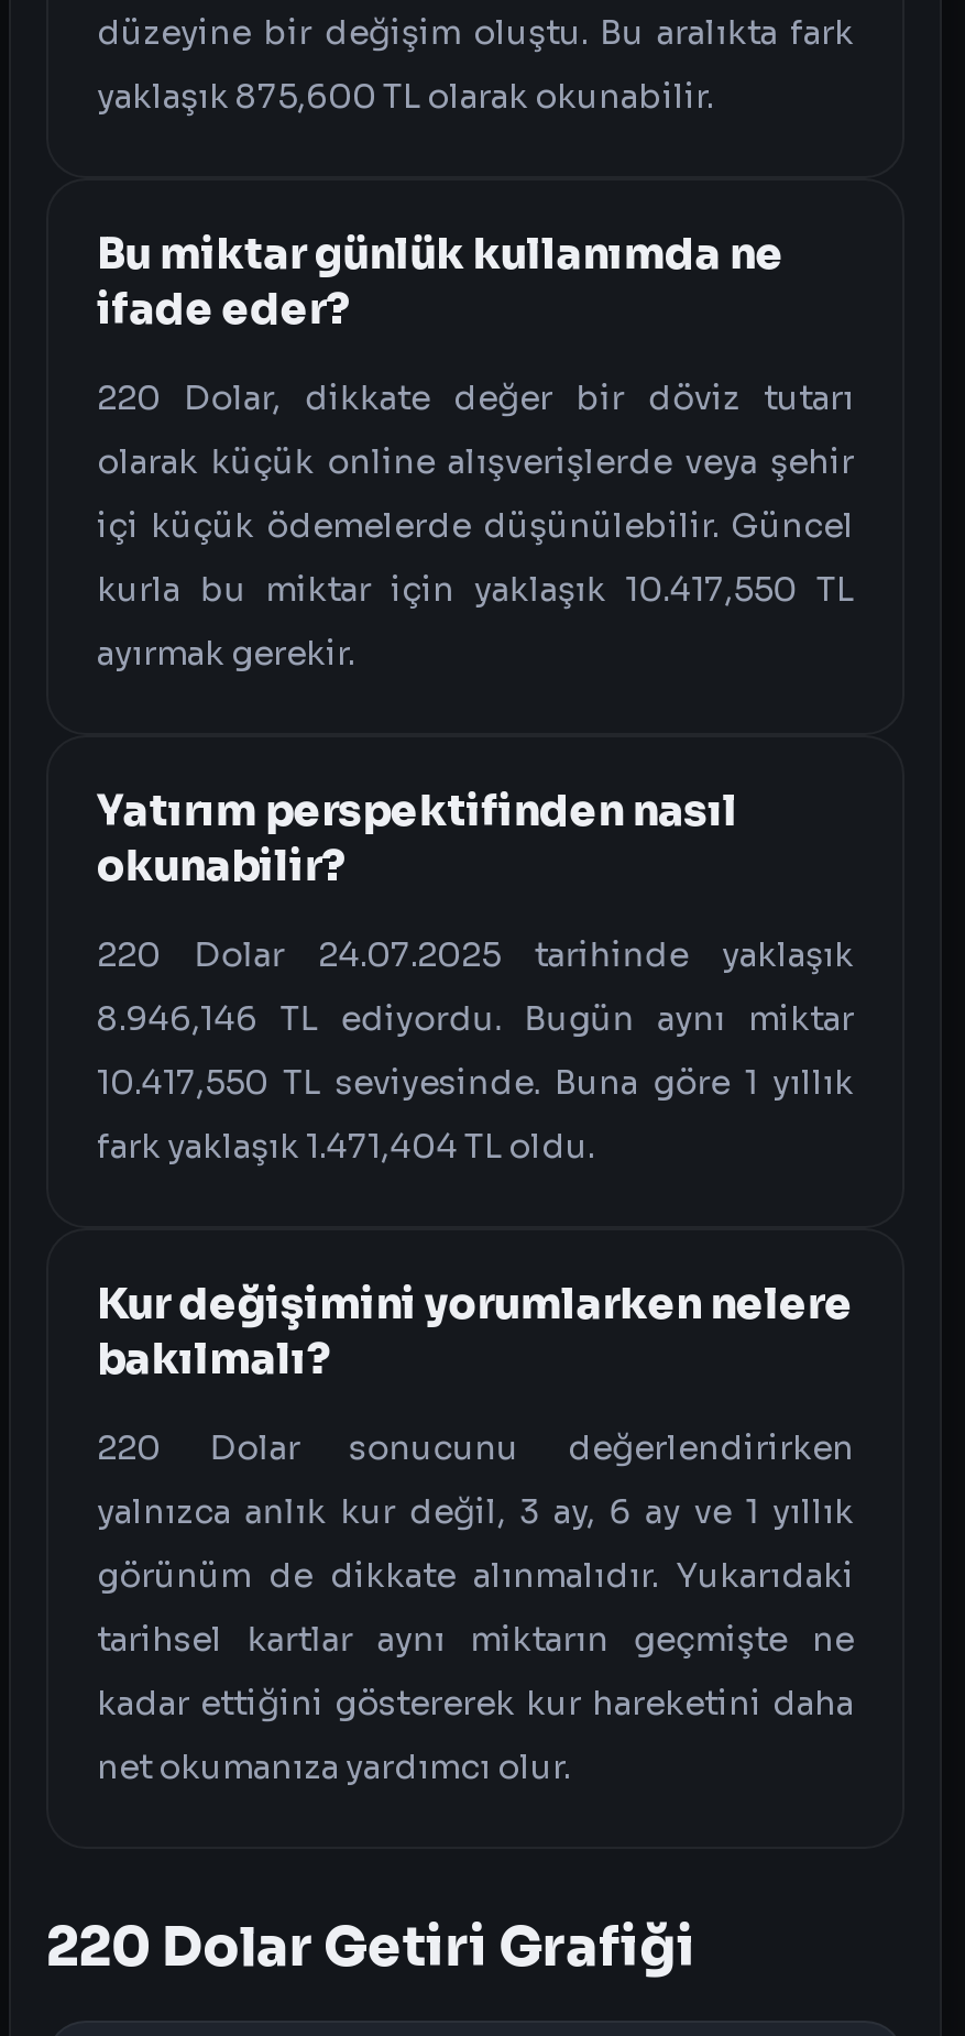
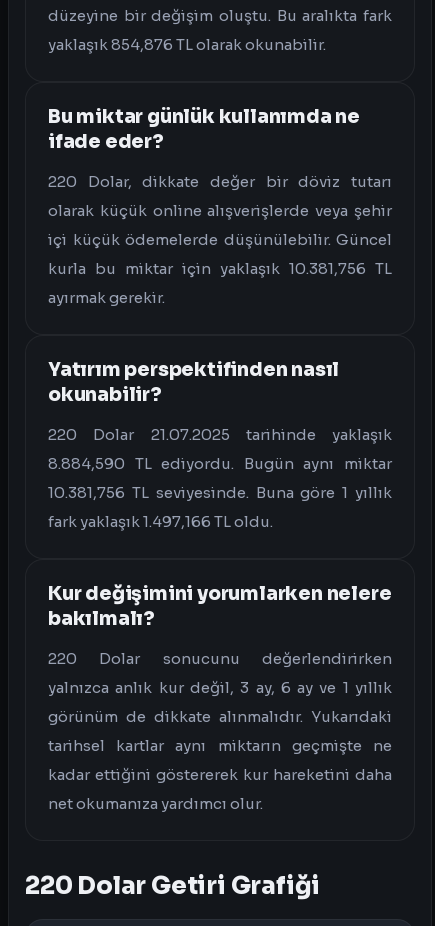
- yaklaşık 875,600 TL olarak okunabilir.
+ yaklaşık 854,876 TL olarak okunabilir.

- kurla bu miktar için yaklaşık 10.417,550 TL
+ kurla bu miktar için yaklaşık 10.381,756 TL

- 220 Dolar 24.07.2025 tarihinde yaklaşık
+ 220 Dolar 21.07.2025 tarihinde yaklaşık

- 8.946,146 TL ediyordu. Bugün aynı miktar
+ 8.884,590 TL ediyordu. Bugün aynı miktar

- 10.417,550 TL seviyesinde. Buna göre 1 yıllık
+ 10.381,756 TL seviyesinde. Buna göre 1 yıllık

- fark yaklaşık 1.471,404 TL oldu.
+ fark yaklaşık 1.497,166 TL oldu.
